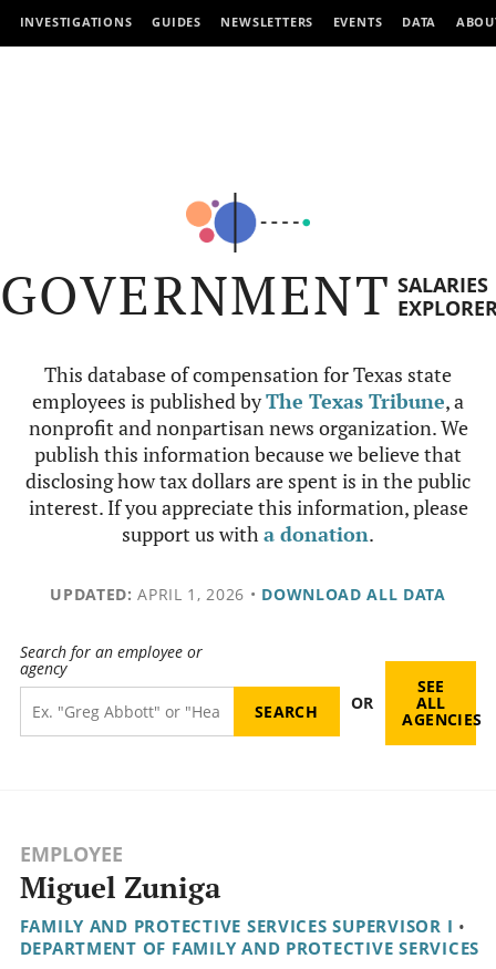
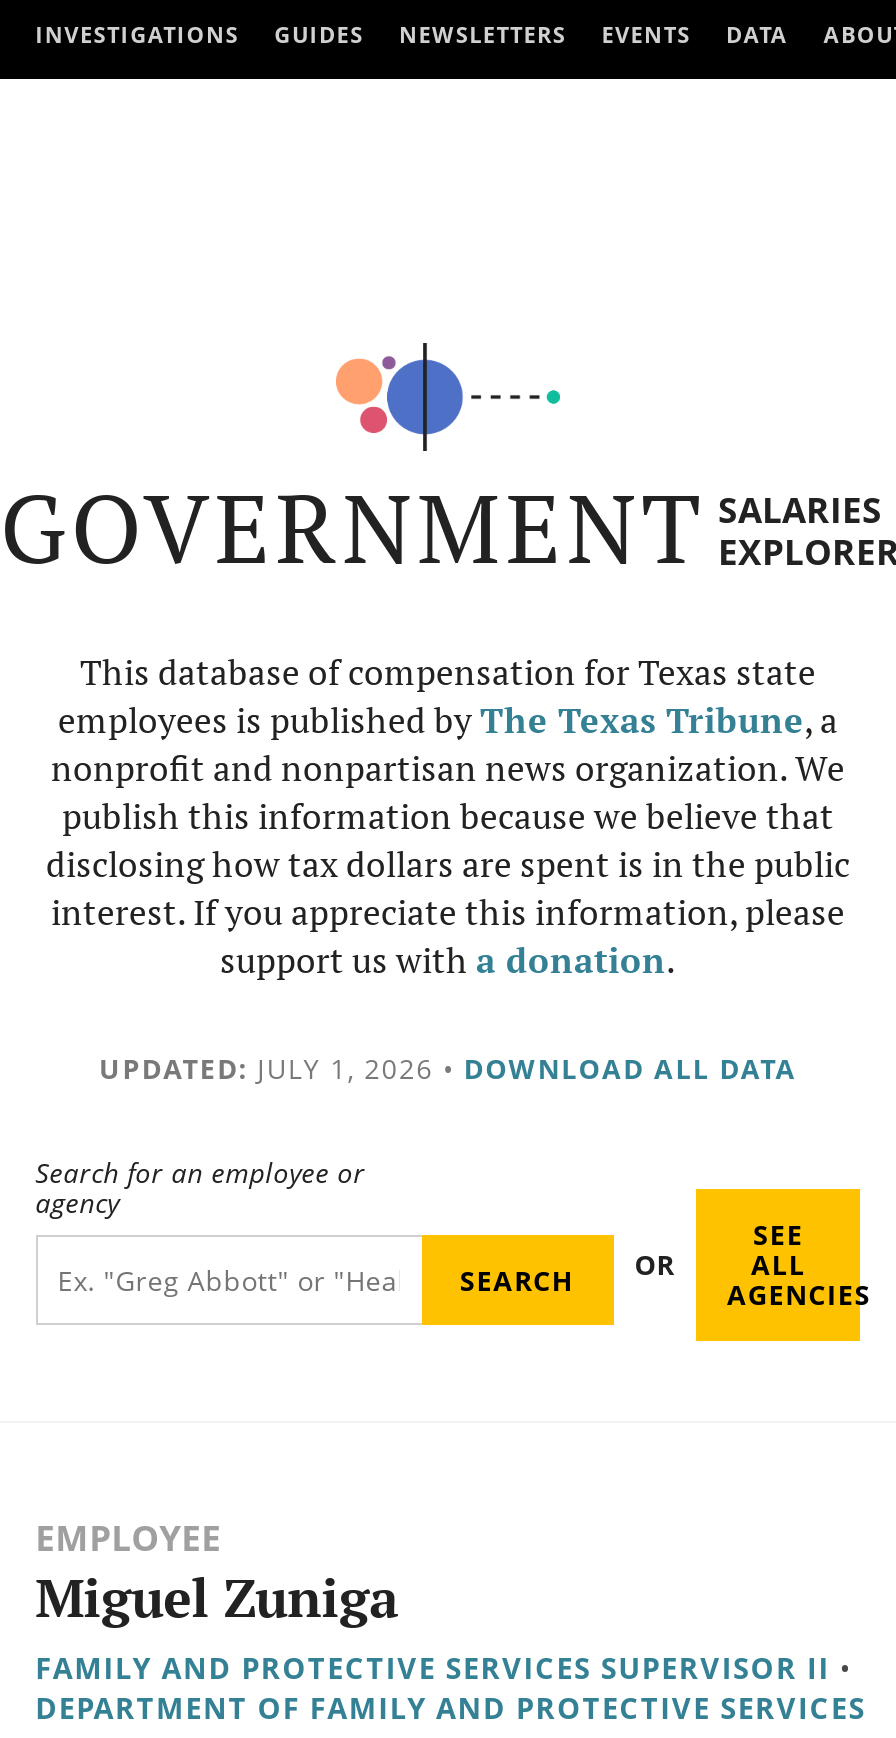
- UPDATED: APRIL 1, 2026 • DOWNLOAD ALL DATA
+ UPDATED: JULY 1, 2026 • DOWNLOAD ALL DATA

- FAMILY AND PROTECTIVE SERVICES SUPERVISOR I •
+ FAMILY AND PROTECTIVE SERVICES SUPERVISOR II •
